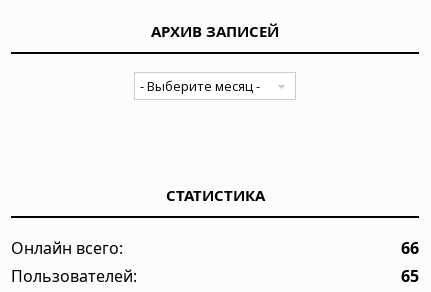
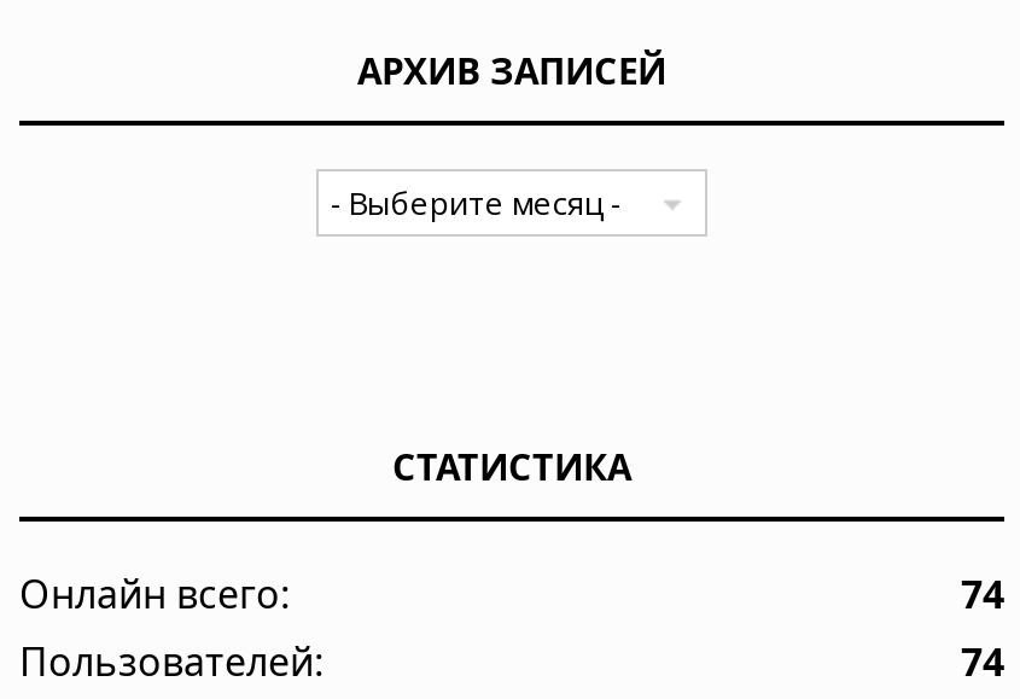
- 66
+ 74

- 65
+ 74
